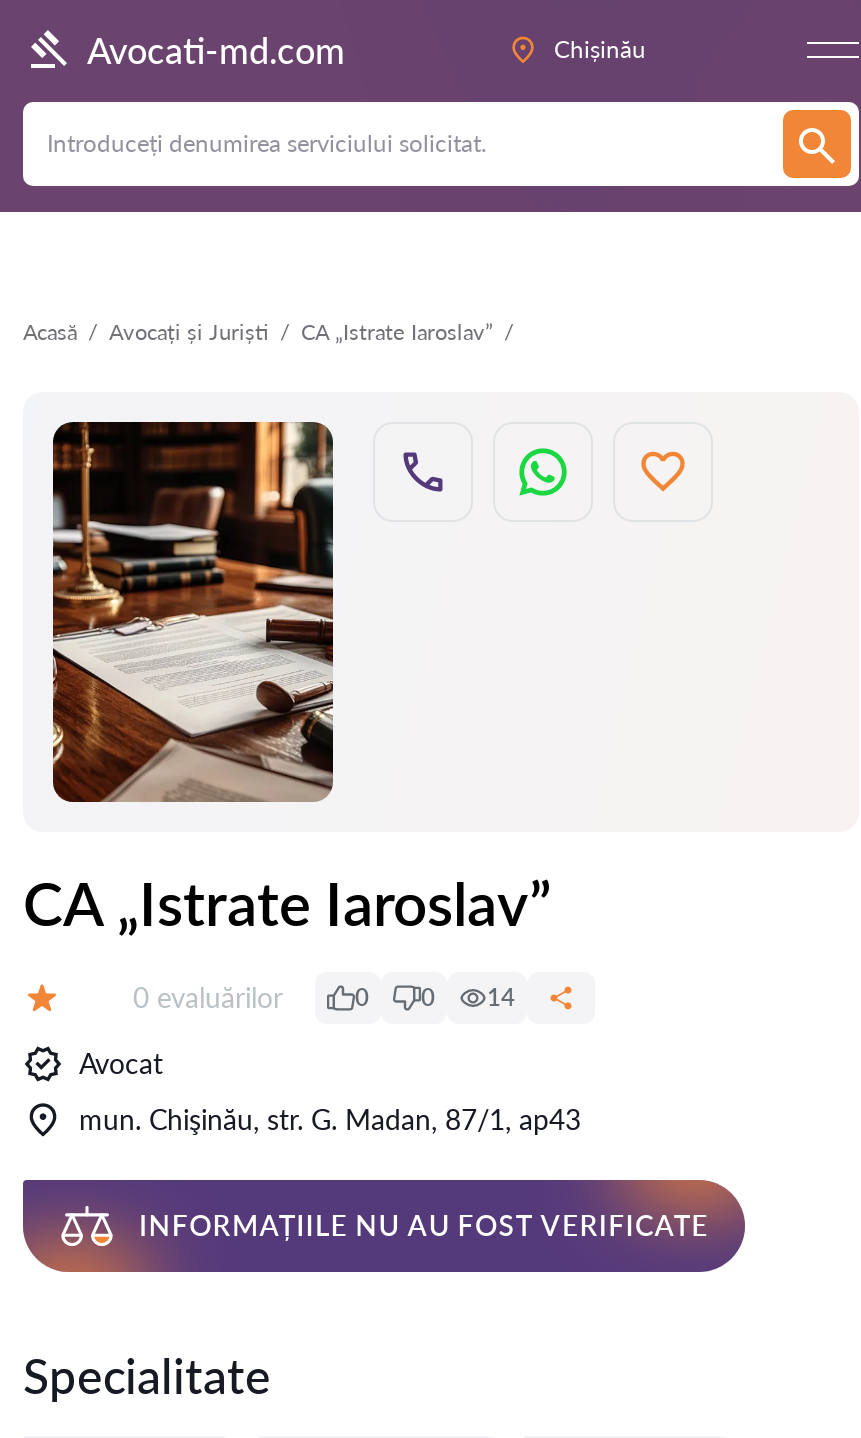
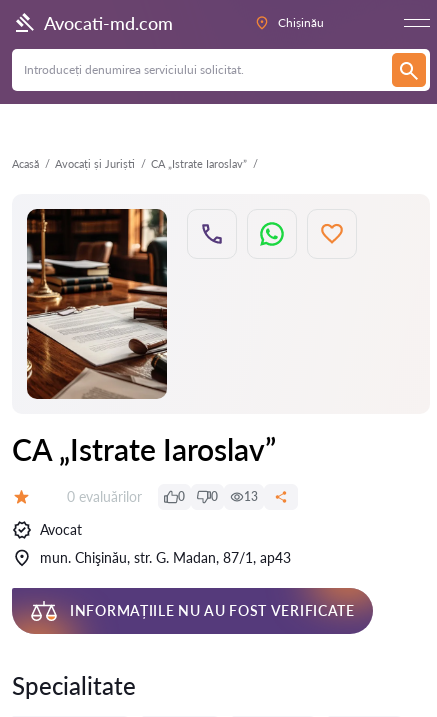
- 14
+ 13
